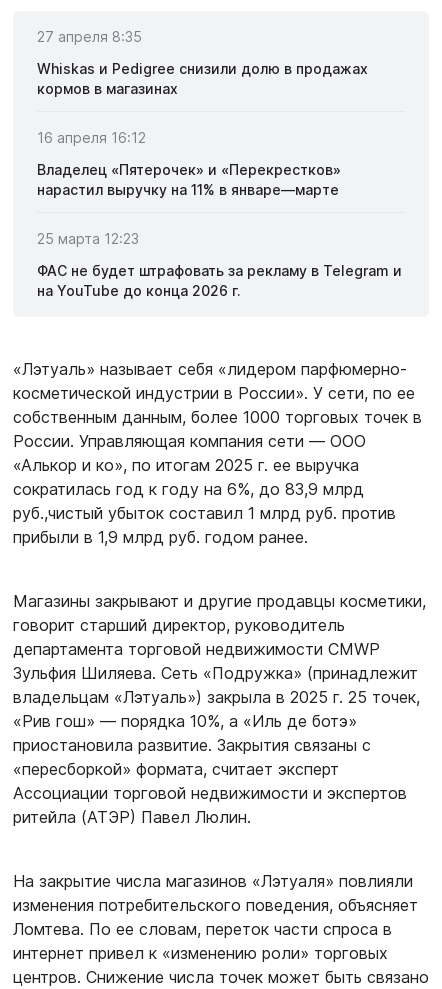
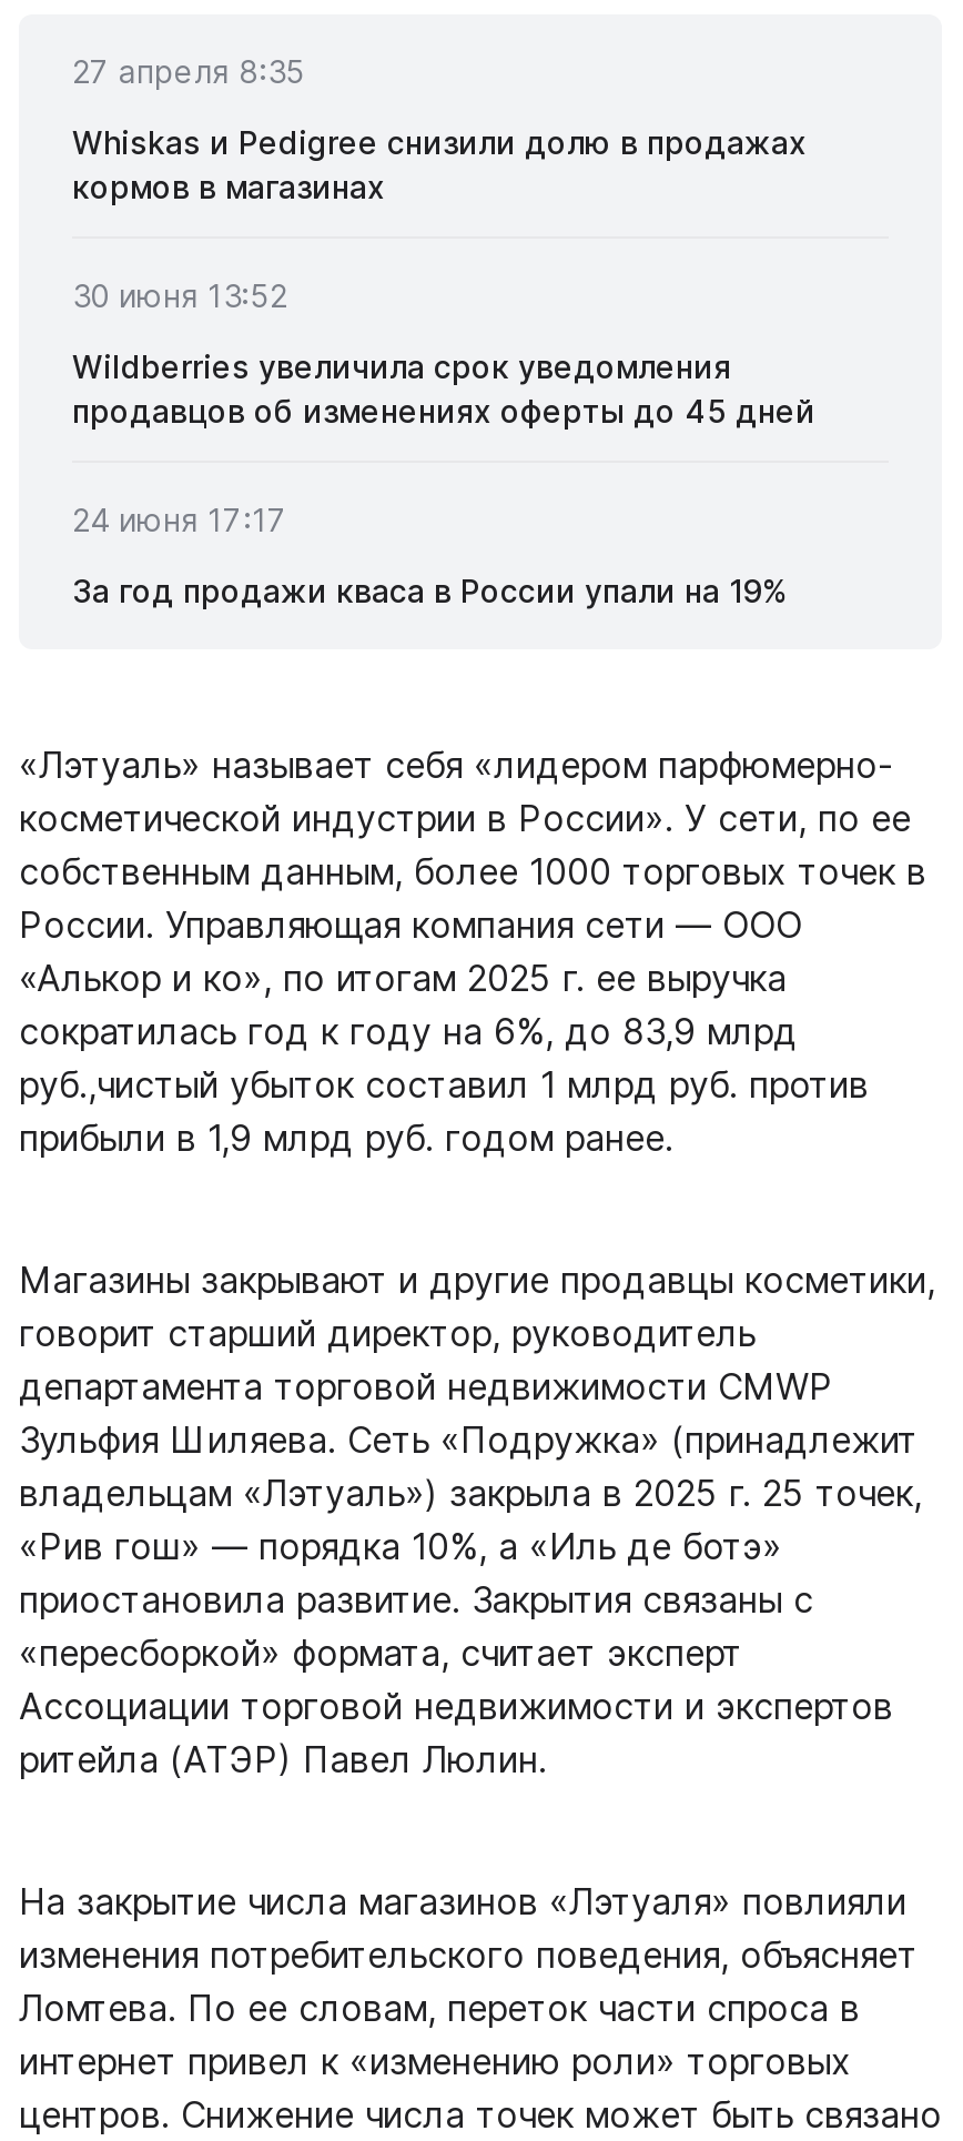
- 16 апреля 16:12
+ 30 июня 13:52

- Владелец «Пятерочек» и «Перекрестков»
- нарастил выручку на 11% в январе—марте
+ Wildberries увеличила срок уведомления
+ продавцов об изменениях оферты до 45 дней

- 25 марта 12:23
+ 24 июня 17:17

- ФАС не будет штрафовать за рекламу в Telegram и
- на YouTube до конца 2026 г.
+ За год продажи кваса в России упали на 19%
